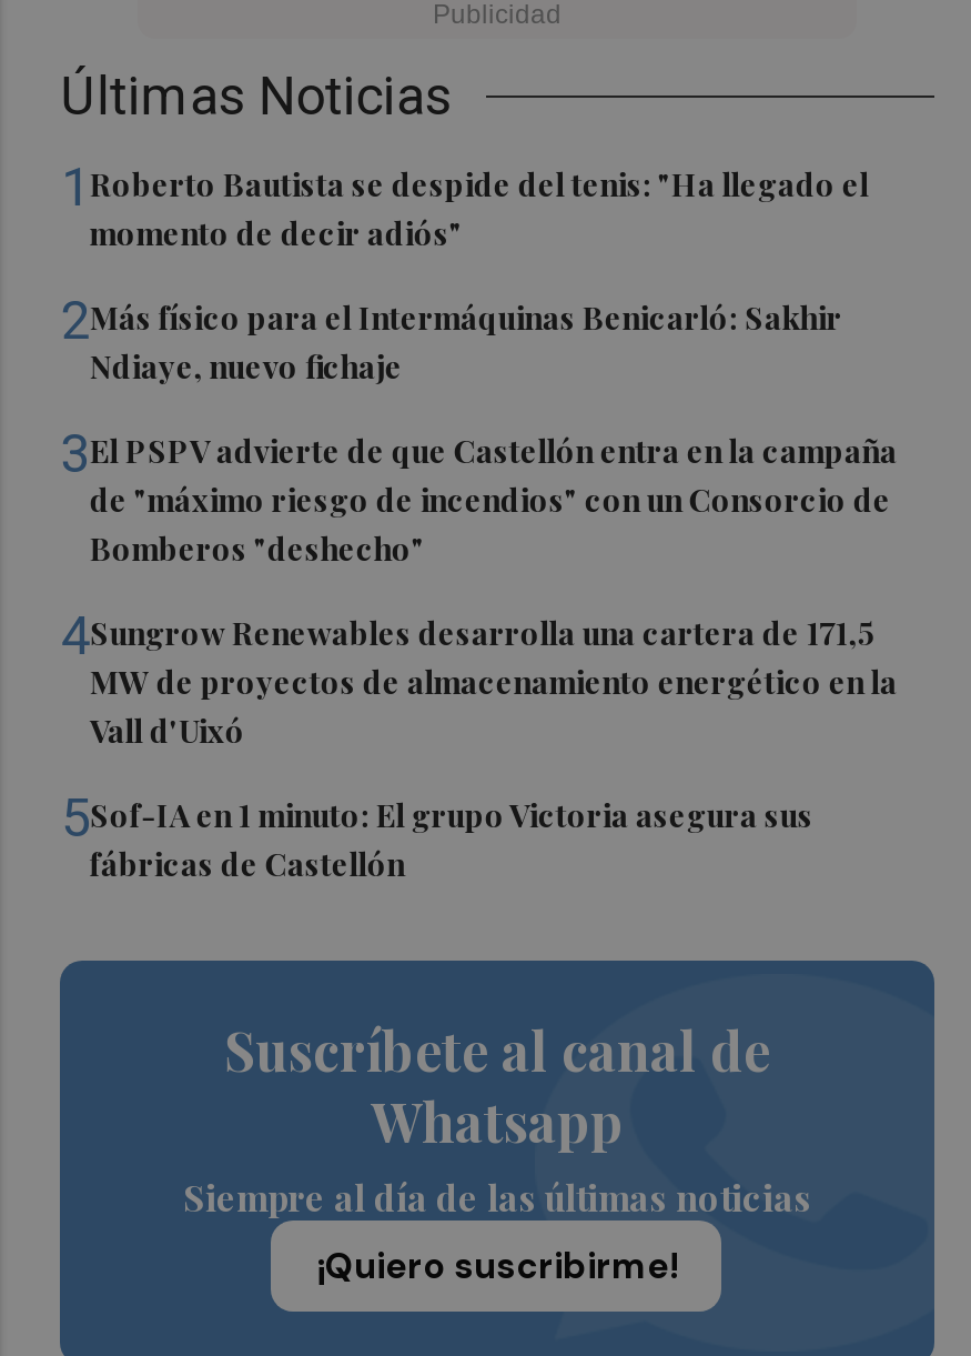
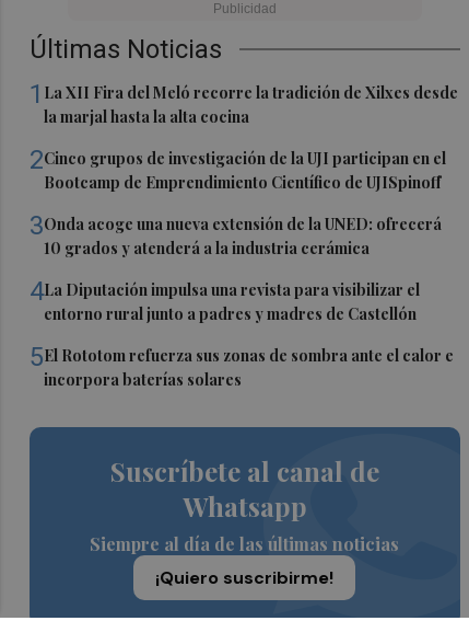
- 1 Roberto Bautista se despide del tenis: "Ha llegado el
- momento de decir adiós"
+ 1 La XII Fira del Meló recorre la tradición de Xilxes desde
+ la marjal hasta la alta cocina

- 2Más físico para el Intermáquinas Benicarló: Sakhir
- Ndiaye, nuevo fichaje
+ 2Cinco grupos de investigación de la UJI participan en el
+ Bootcamp de Emprendimiento Científico de UJISpinoff

- 3El PSPV advierte de que Castellón entra en la campaña
- de "máximo riesgo de incendios" con un Consorcio de
- Bomberos "deshecho"
+ 3Onda acoge una nueva extensión de la UNED: ofrecerá
+ 10 grados y atenderá a la industria cerámica

- 4Sungrow Renewables desarrolla una cartera de 171,5
- MW de proyectos de almacenamiento energético en la
- Vall d'Uixó
+ 4La Diputación impulsa una revista para visibilizar el
+ entorno rural junto a padres y madres de Castellón

- 5Sof-IA en 1 minuto: El grupo Victoria asegura sus
- fábricas de Castellón
+ 5El Rototom refuerza sus zonas de sombra ante el calor e
+ incorpora baterías solares
